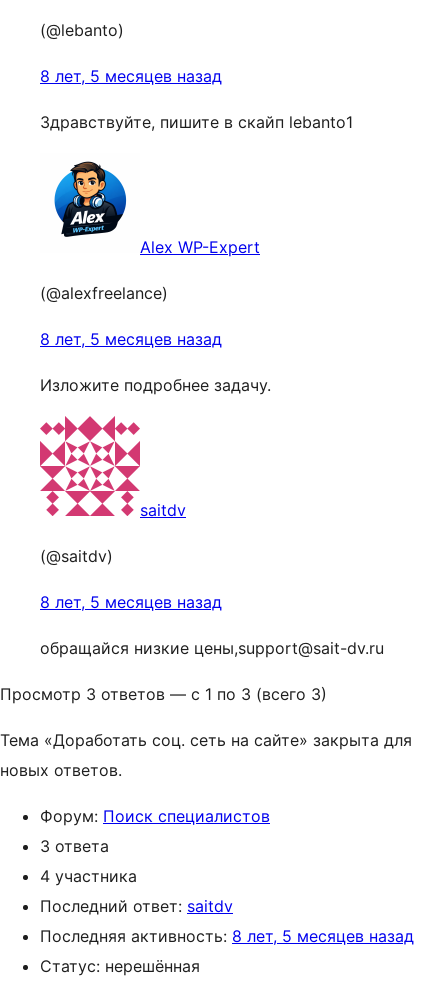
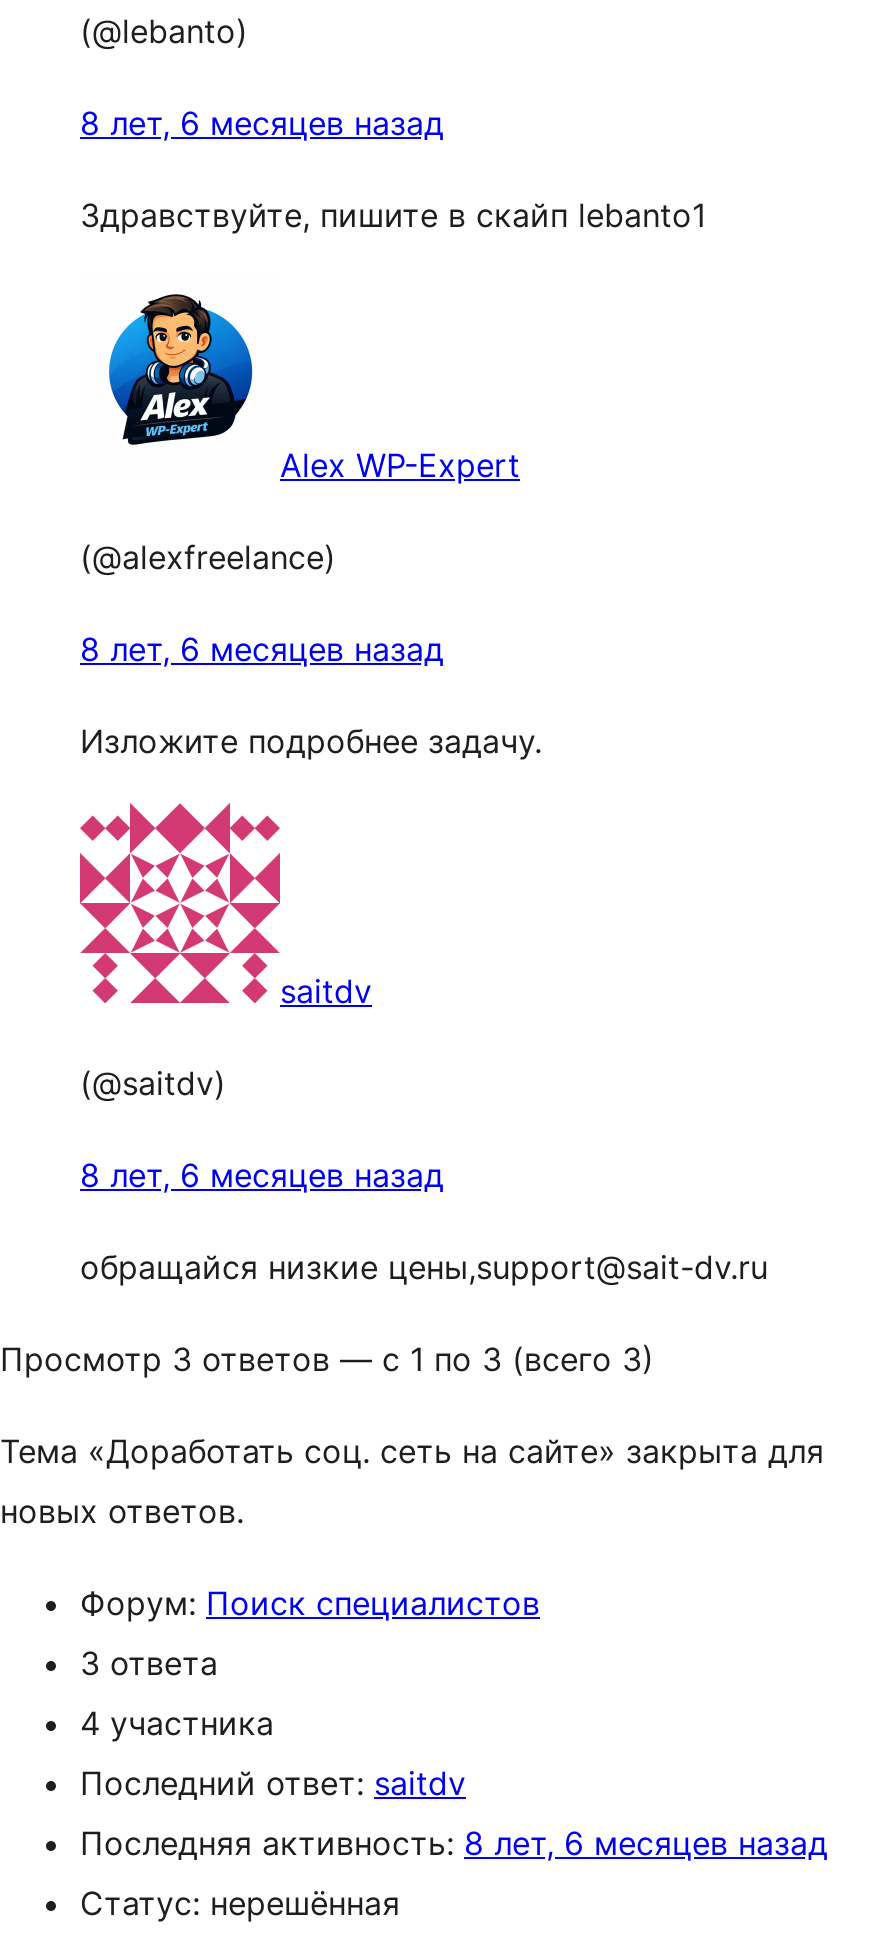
- 8 лет, 5 месяцев назад
+ 8 лет, 6 месяцев назад

- 8 лет, 5 месяцев назад
+ 8 лет, 6 месяцев назад

- 8 лет, 5 месяцев назад
+ 8 лет, 6 месяцев назад

- Последняя активность: 8 лет, 5 месяцев назад
+ Последняя активность: 8 лет, 6 месяцев назад
